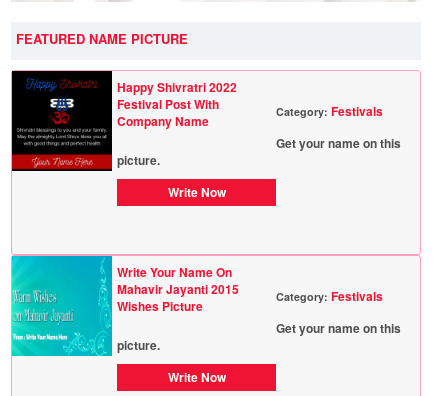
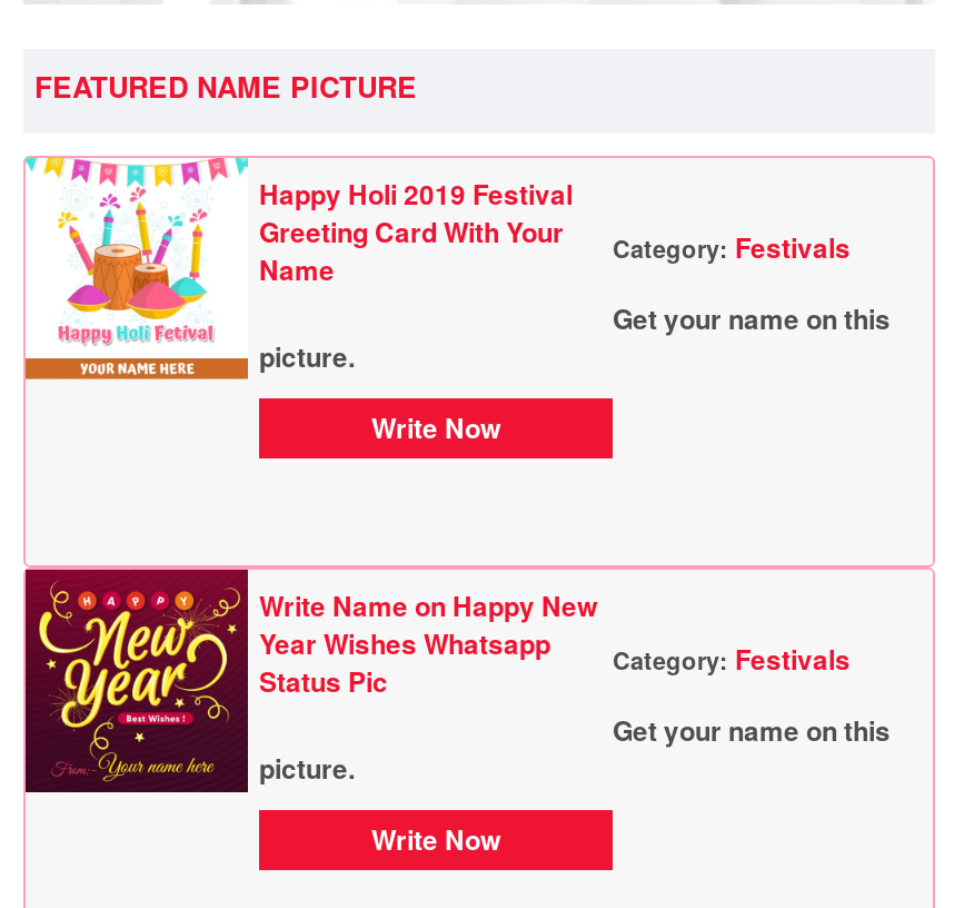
- [image]
- Happy Shivratri 2022
- Festival Post With
- Company Name
+ [image]
+ Happy Holi 2019 Festival
+ Greeting Card With Your
+ Name

- [image]
- Write Your Name On
- Mahavir Jayanti 2015
- Wishes Picture
+ [image]
+ Write Name on Happy New
+ Year Wishes Whatsapp
+ Status Pic
